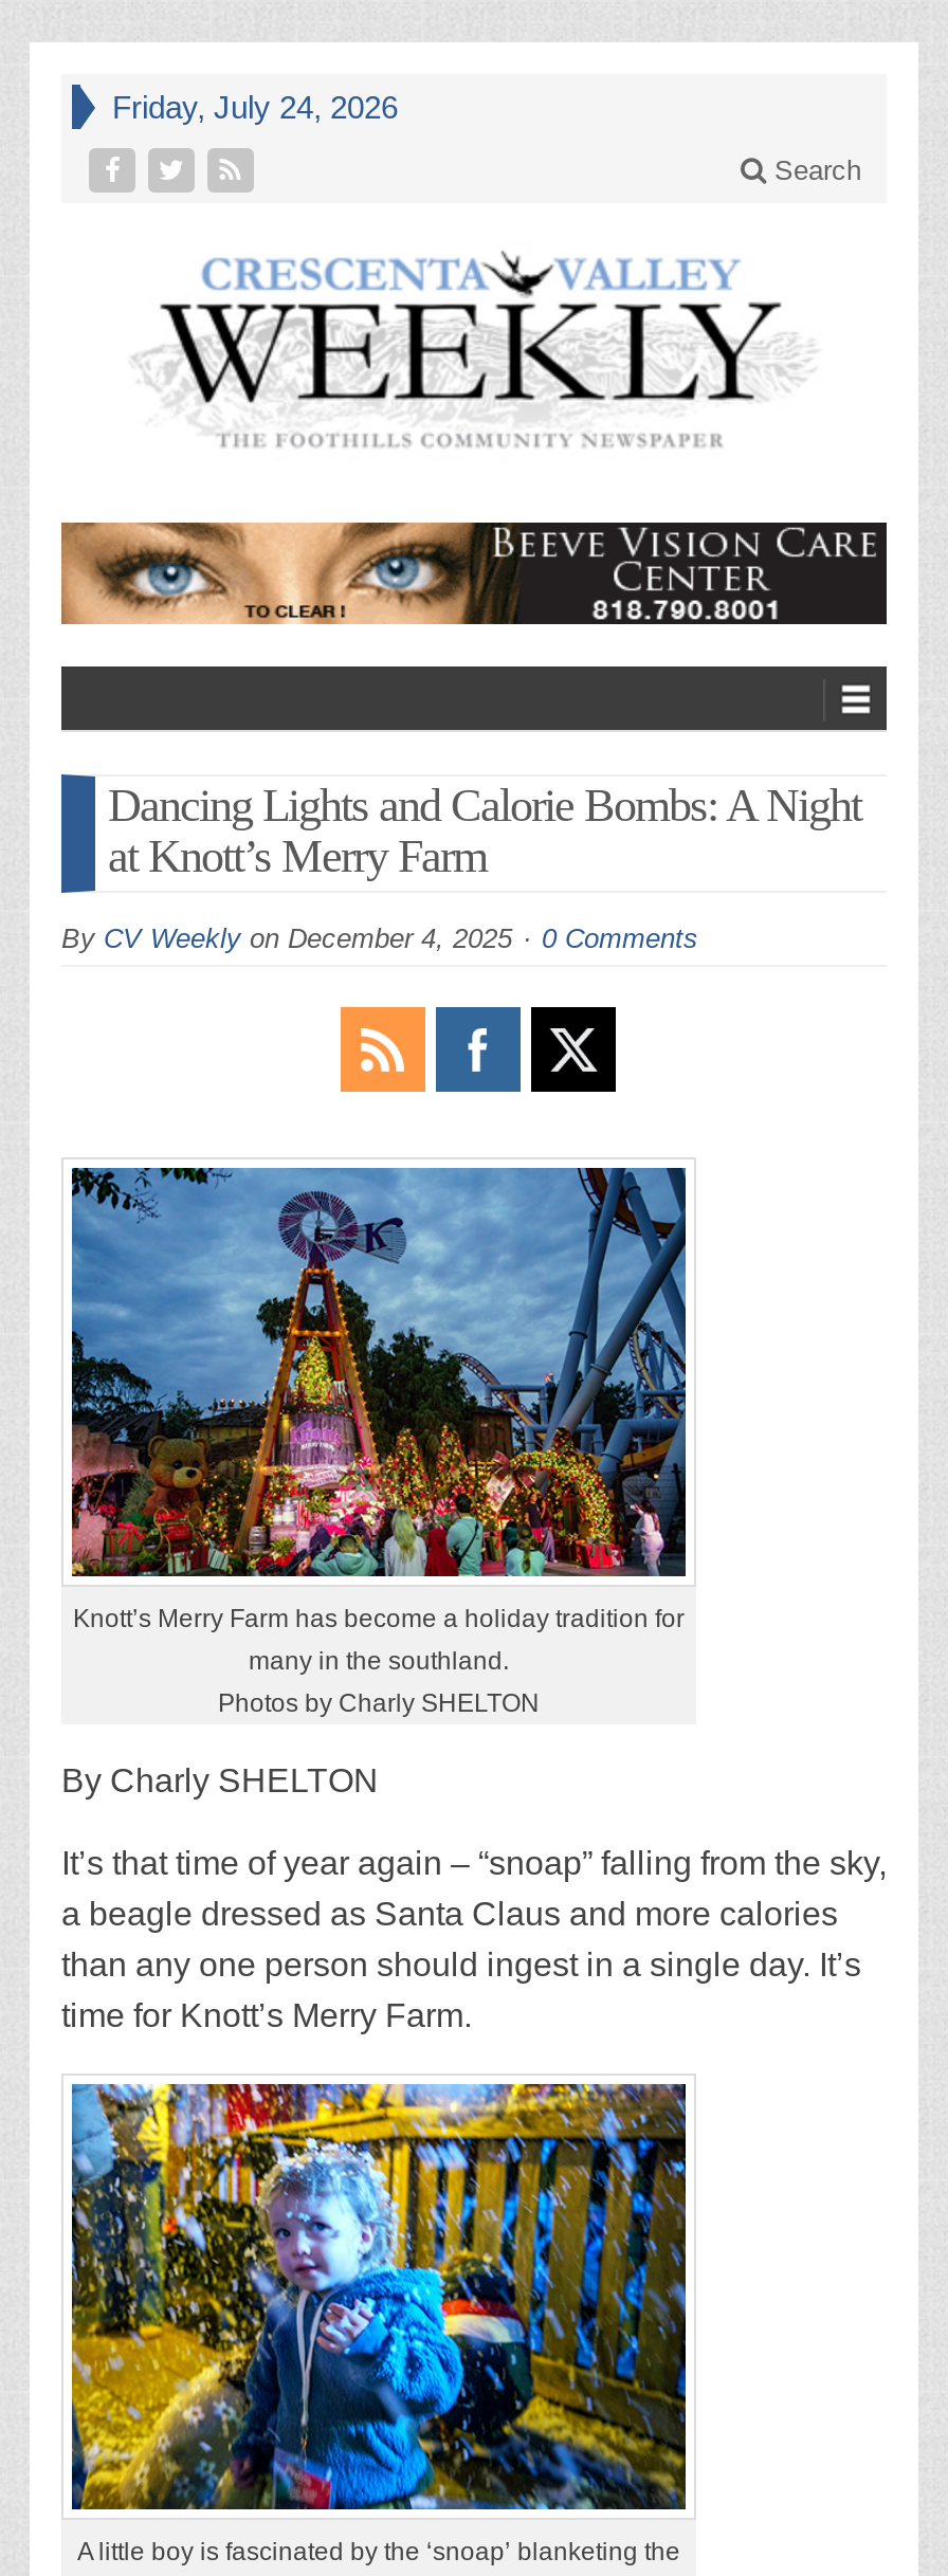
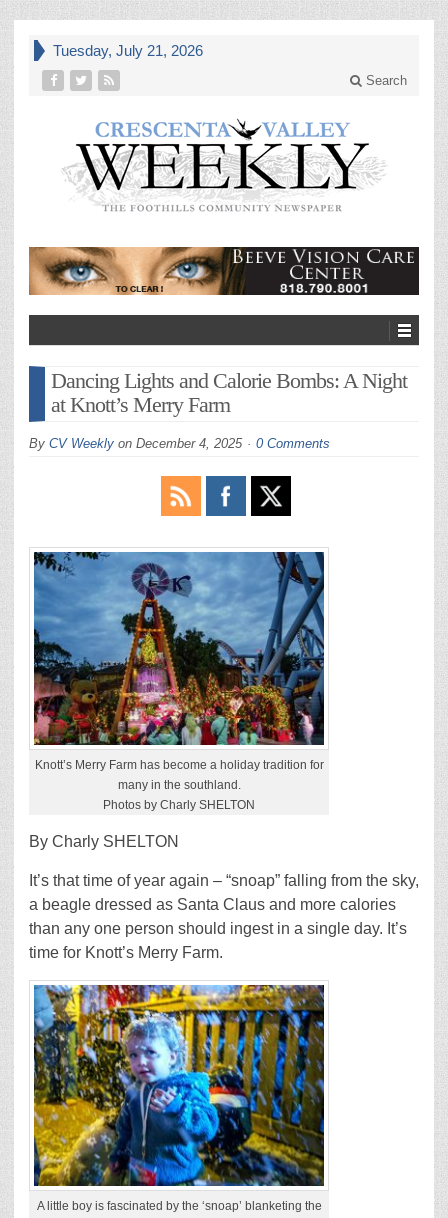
- Friday, July 24, 2026
+ Tuesday, July 21, 2026
